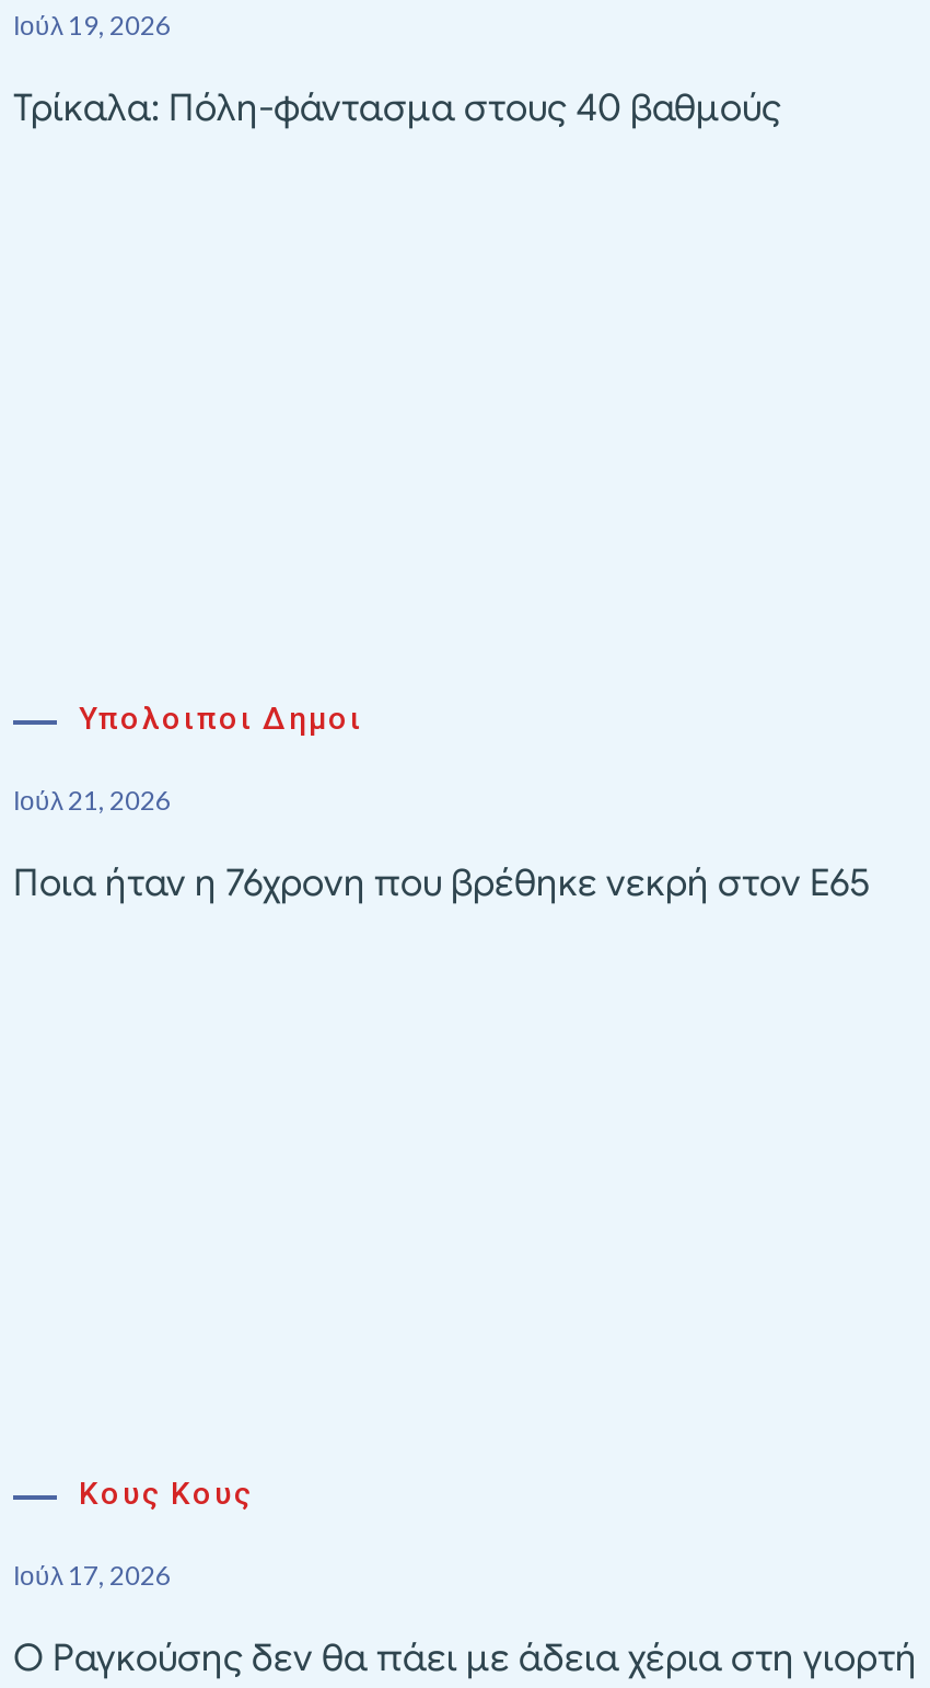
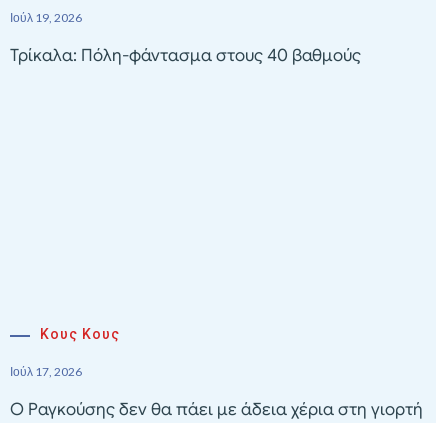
- Υπολοιποι Δημοι
- Ιούλ 21, 2026
- Ποια ήταν η 76χρονη που βρέθηκε νεκρή στον Ε65
